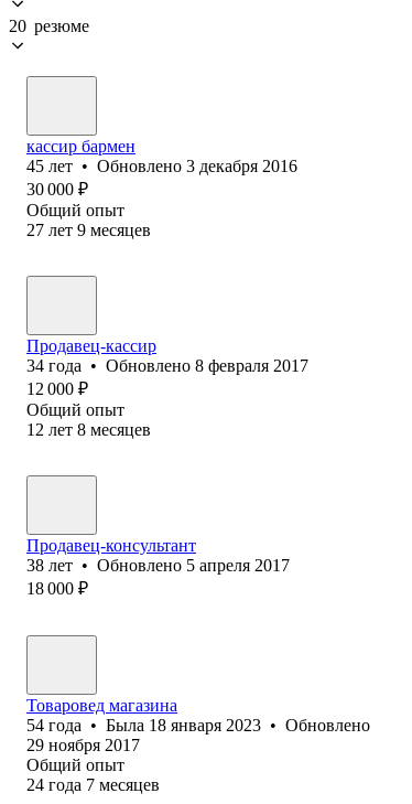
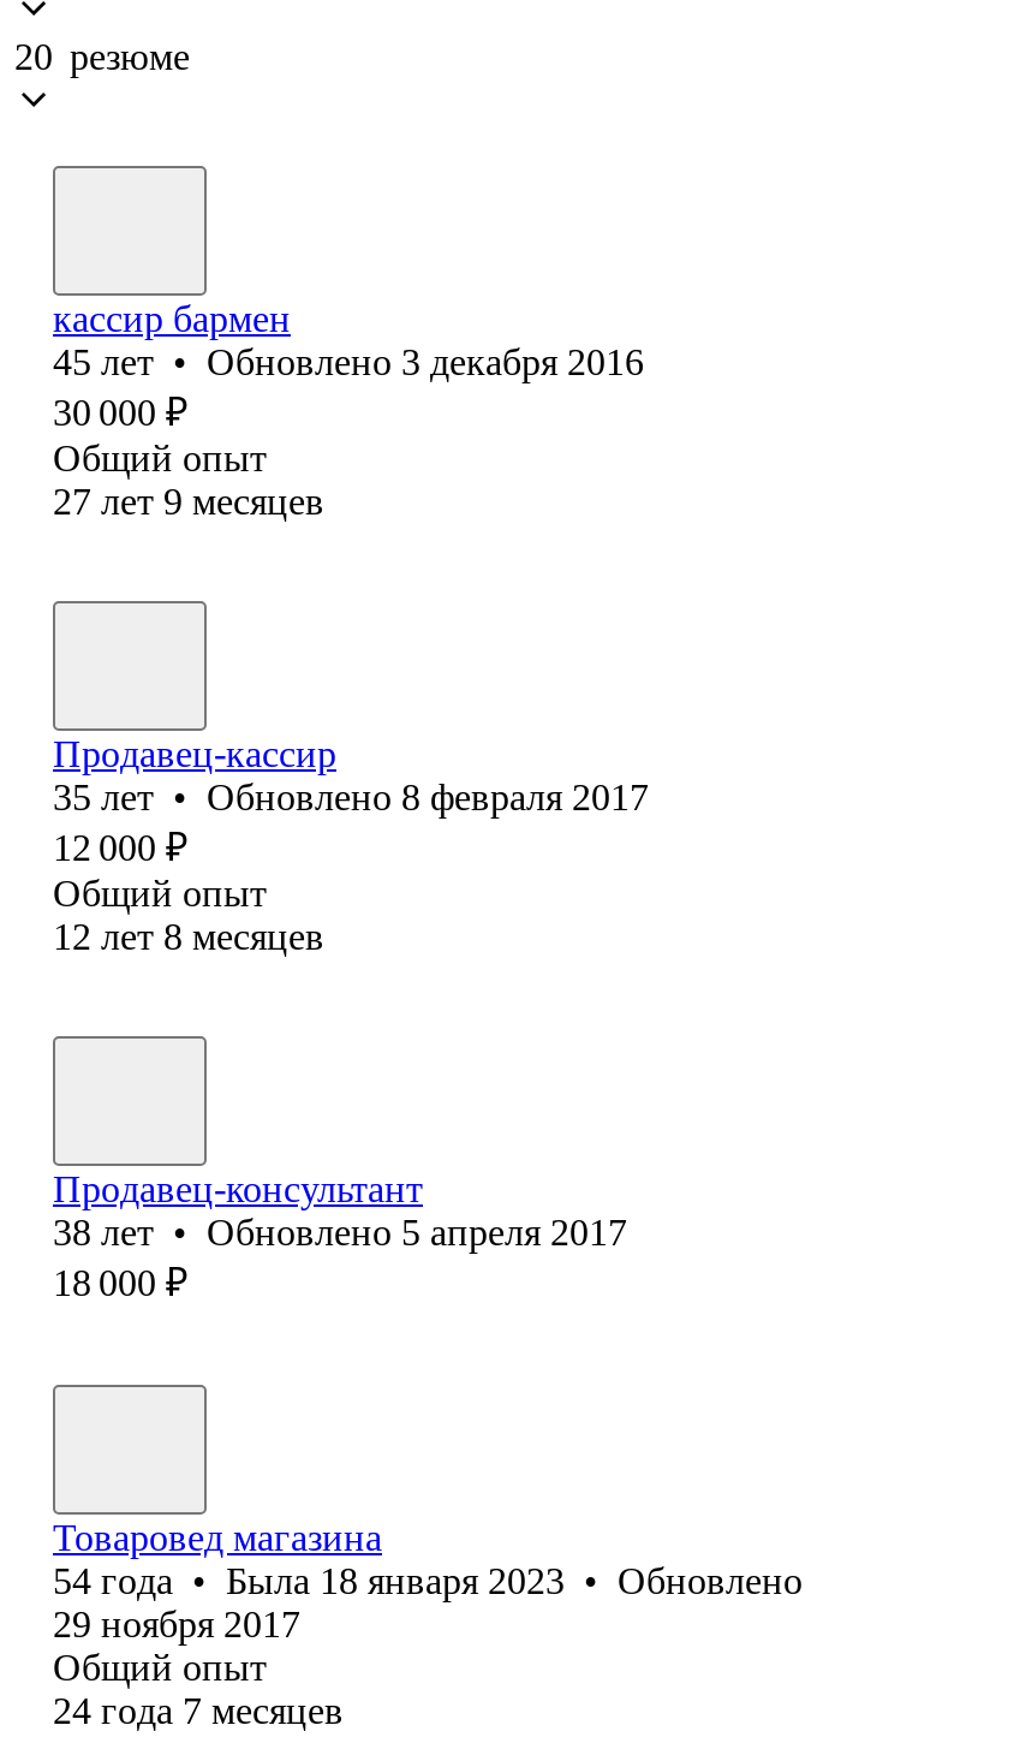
- 34 года • Обновлено 8 февраля 2017
+ 35 лет • Обновлено 8 февраля 2017
